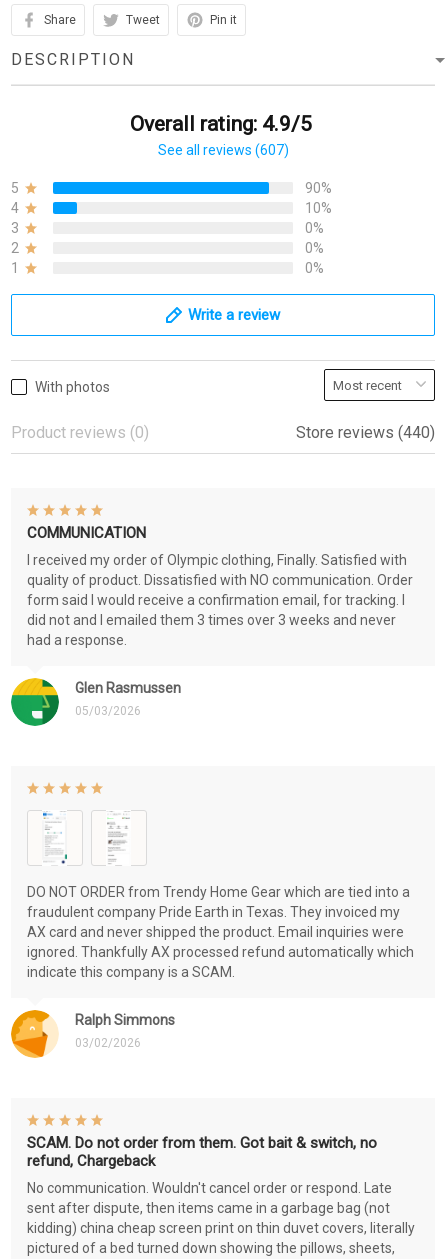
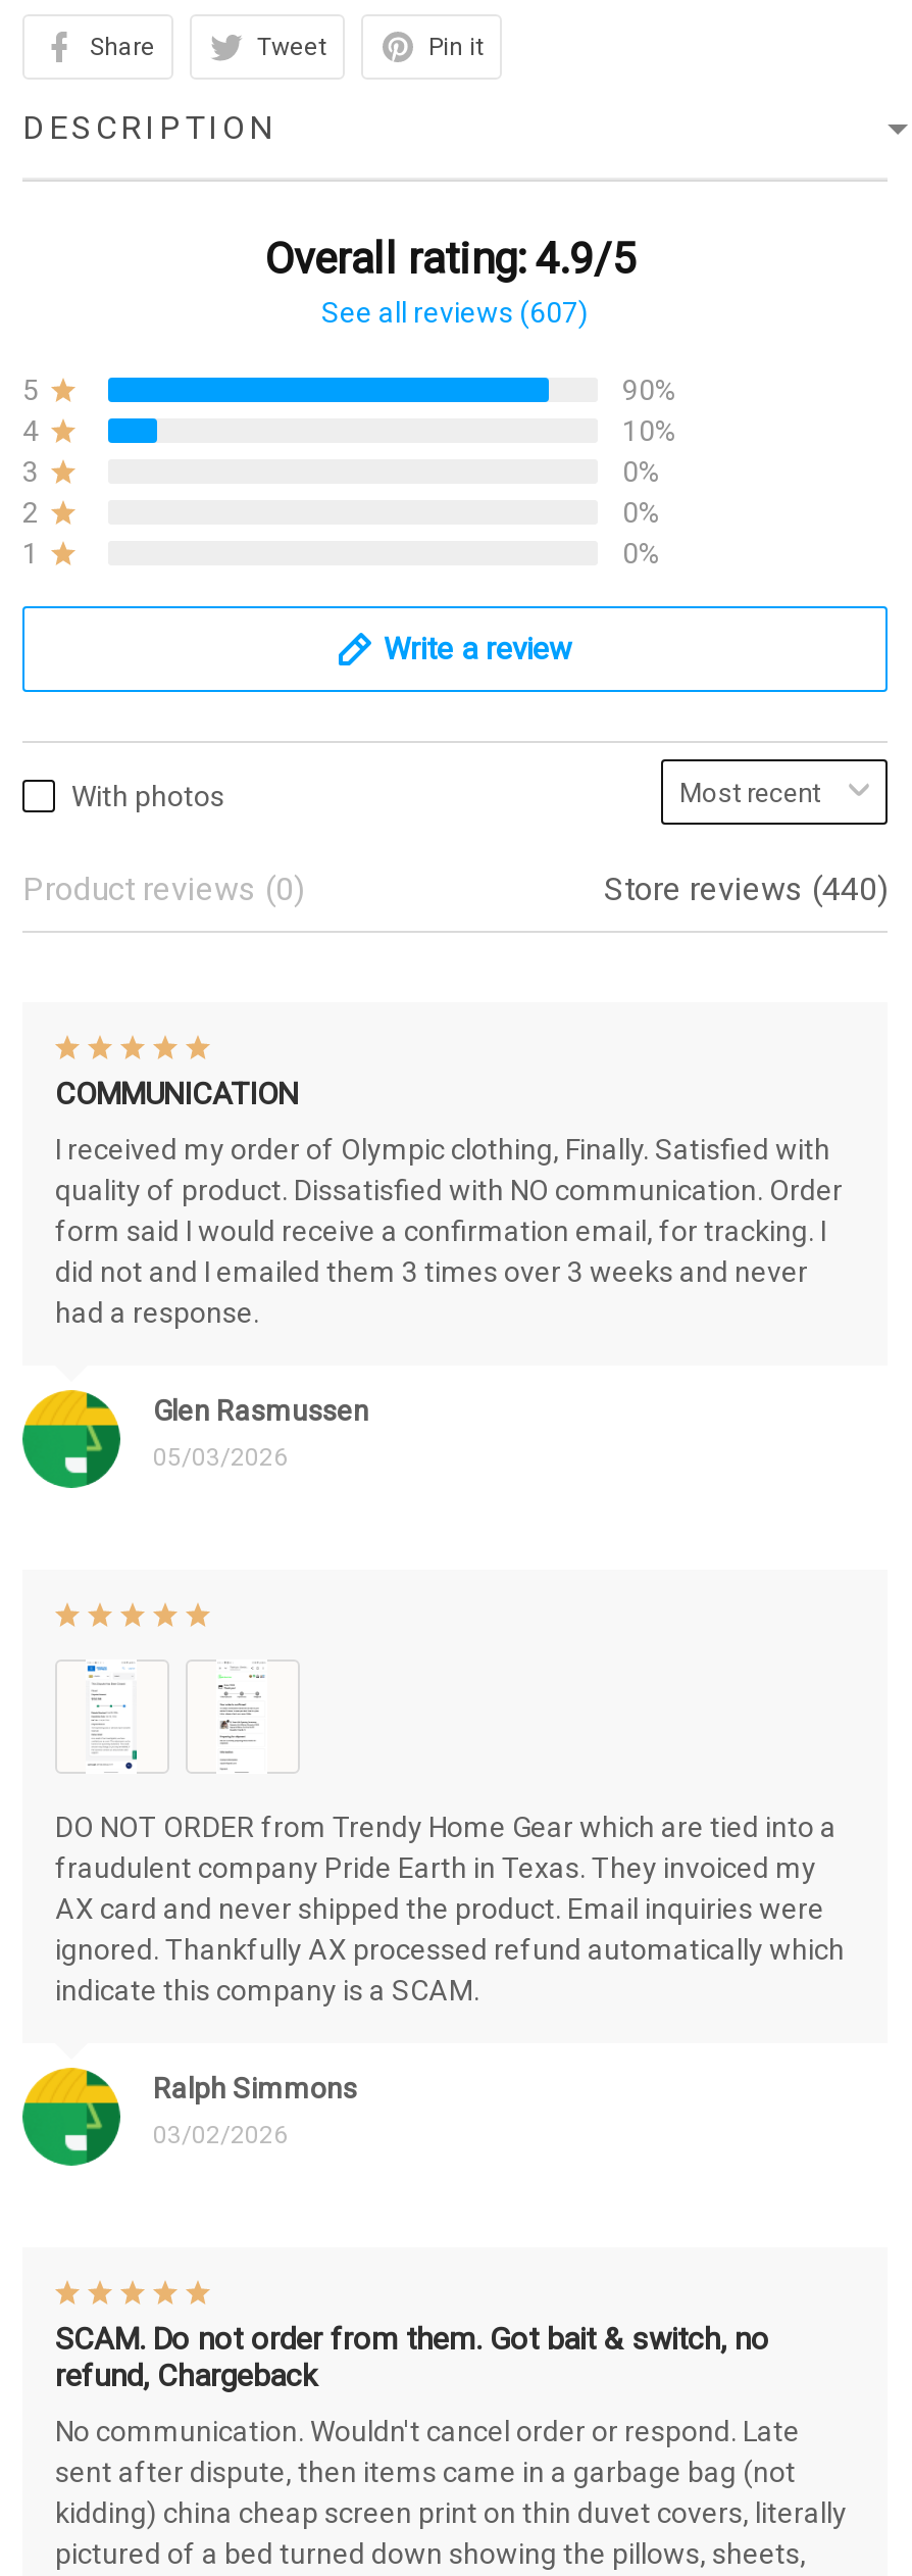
- [image]
+ [image]
